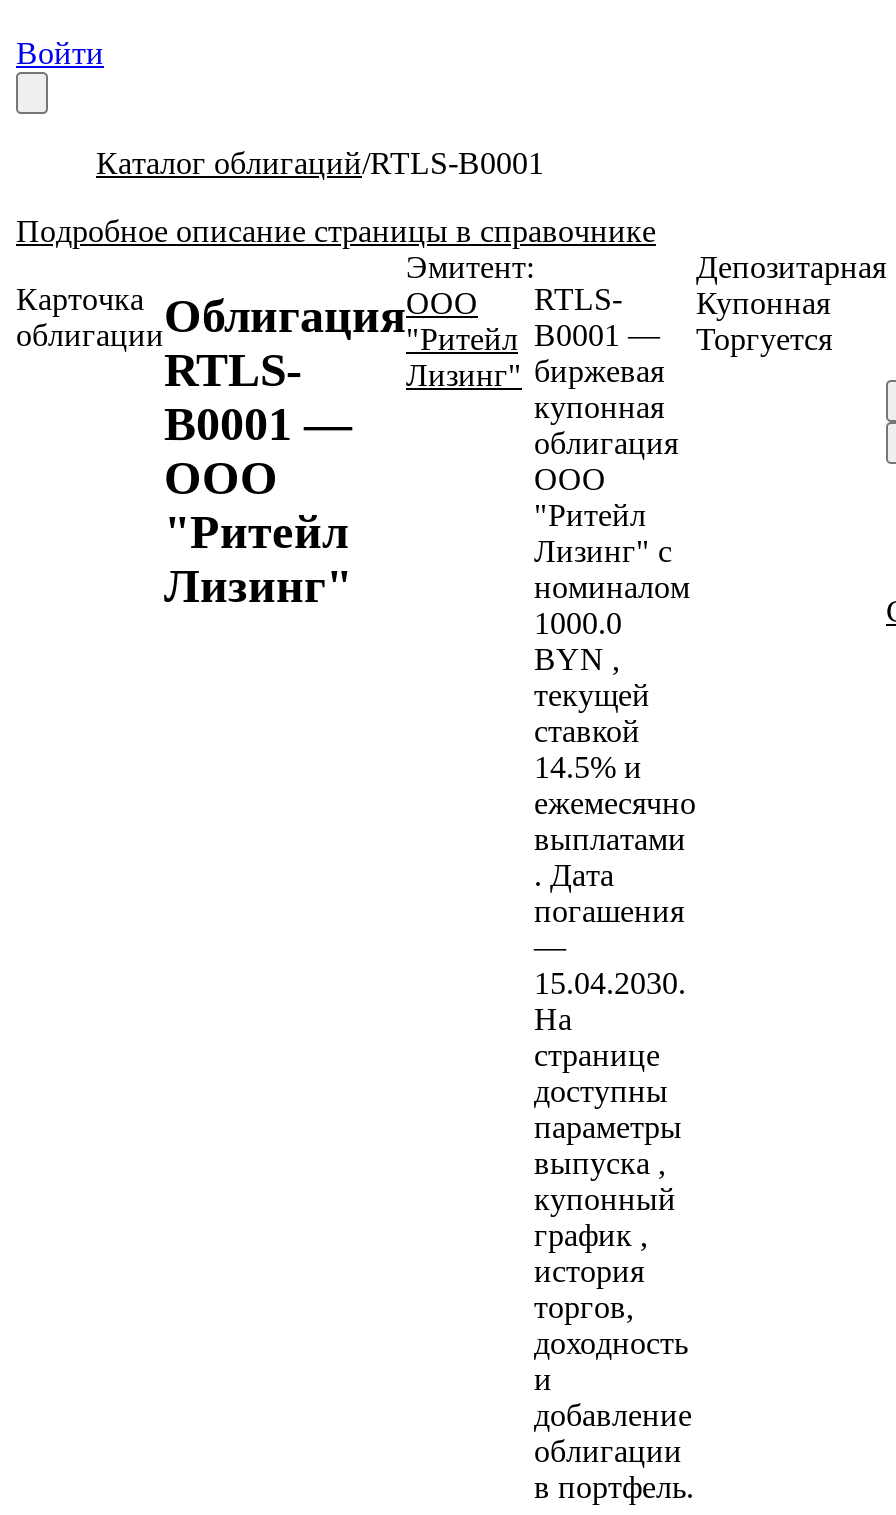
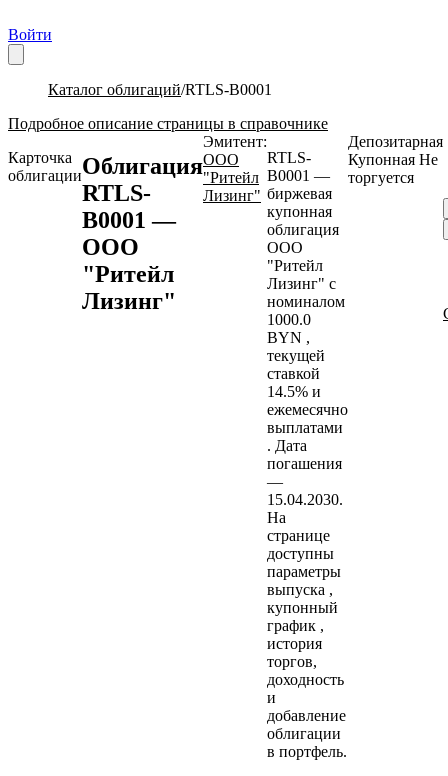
- Купонная
- Торгуется
+ Купонная Не
+ торгуется
